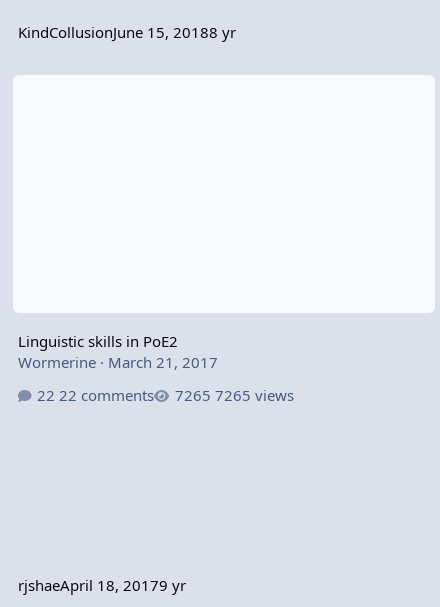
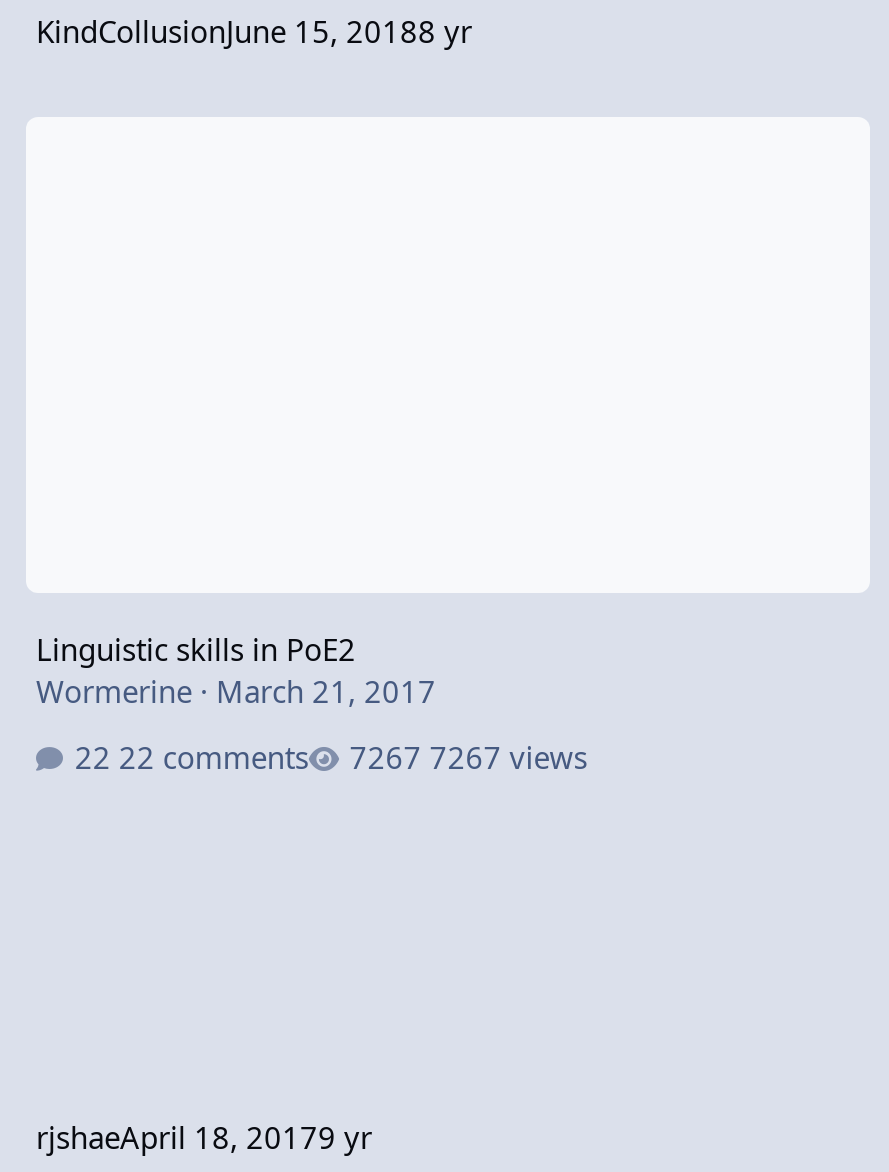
- 7265 views
+ 7267 views
